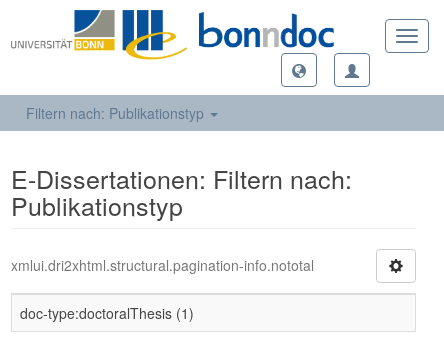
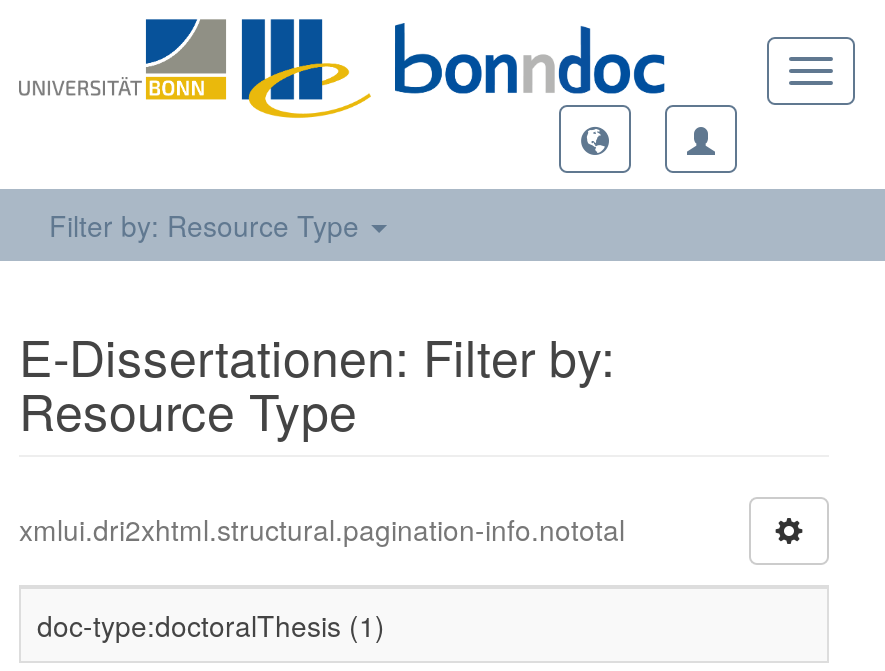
- Filtern nach: Publikationstyp
+ Filter by: Resource Type

- E-Dissertationen: Filtern nach:
- Publikationstyp
+ E-Dissertationen: Filter by:
+ Resource Type
